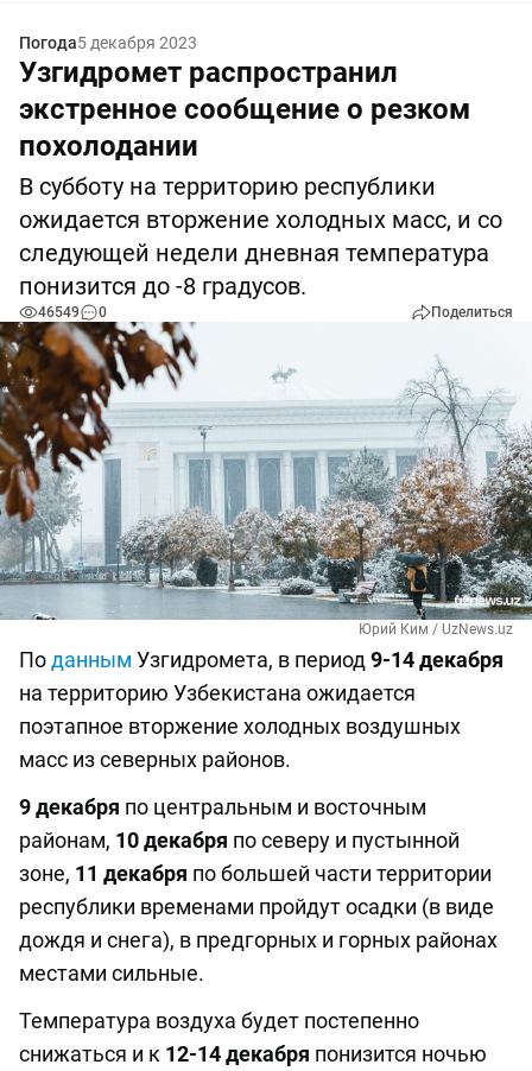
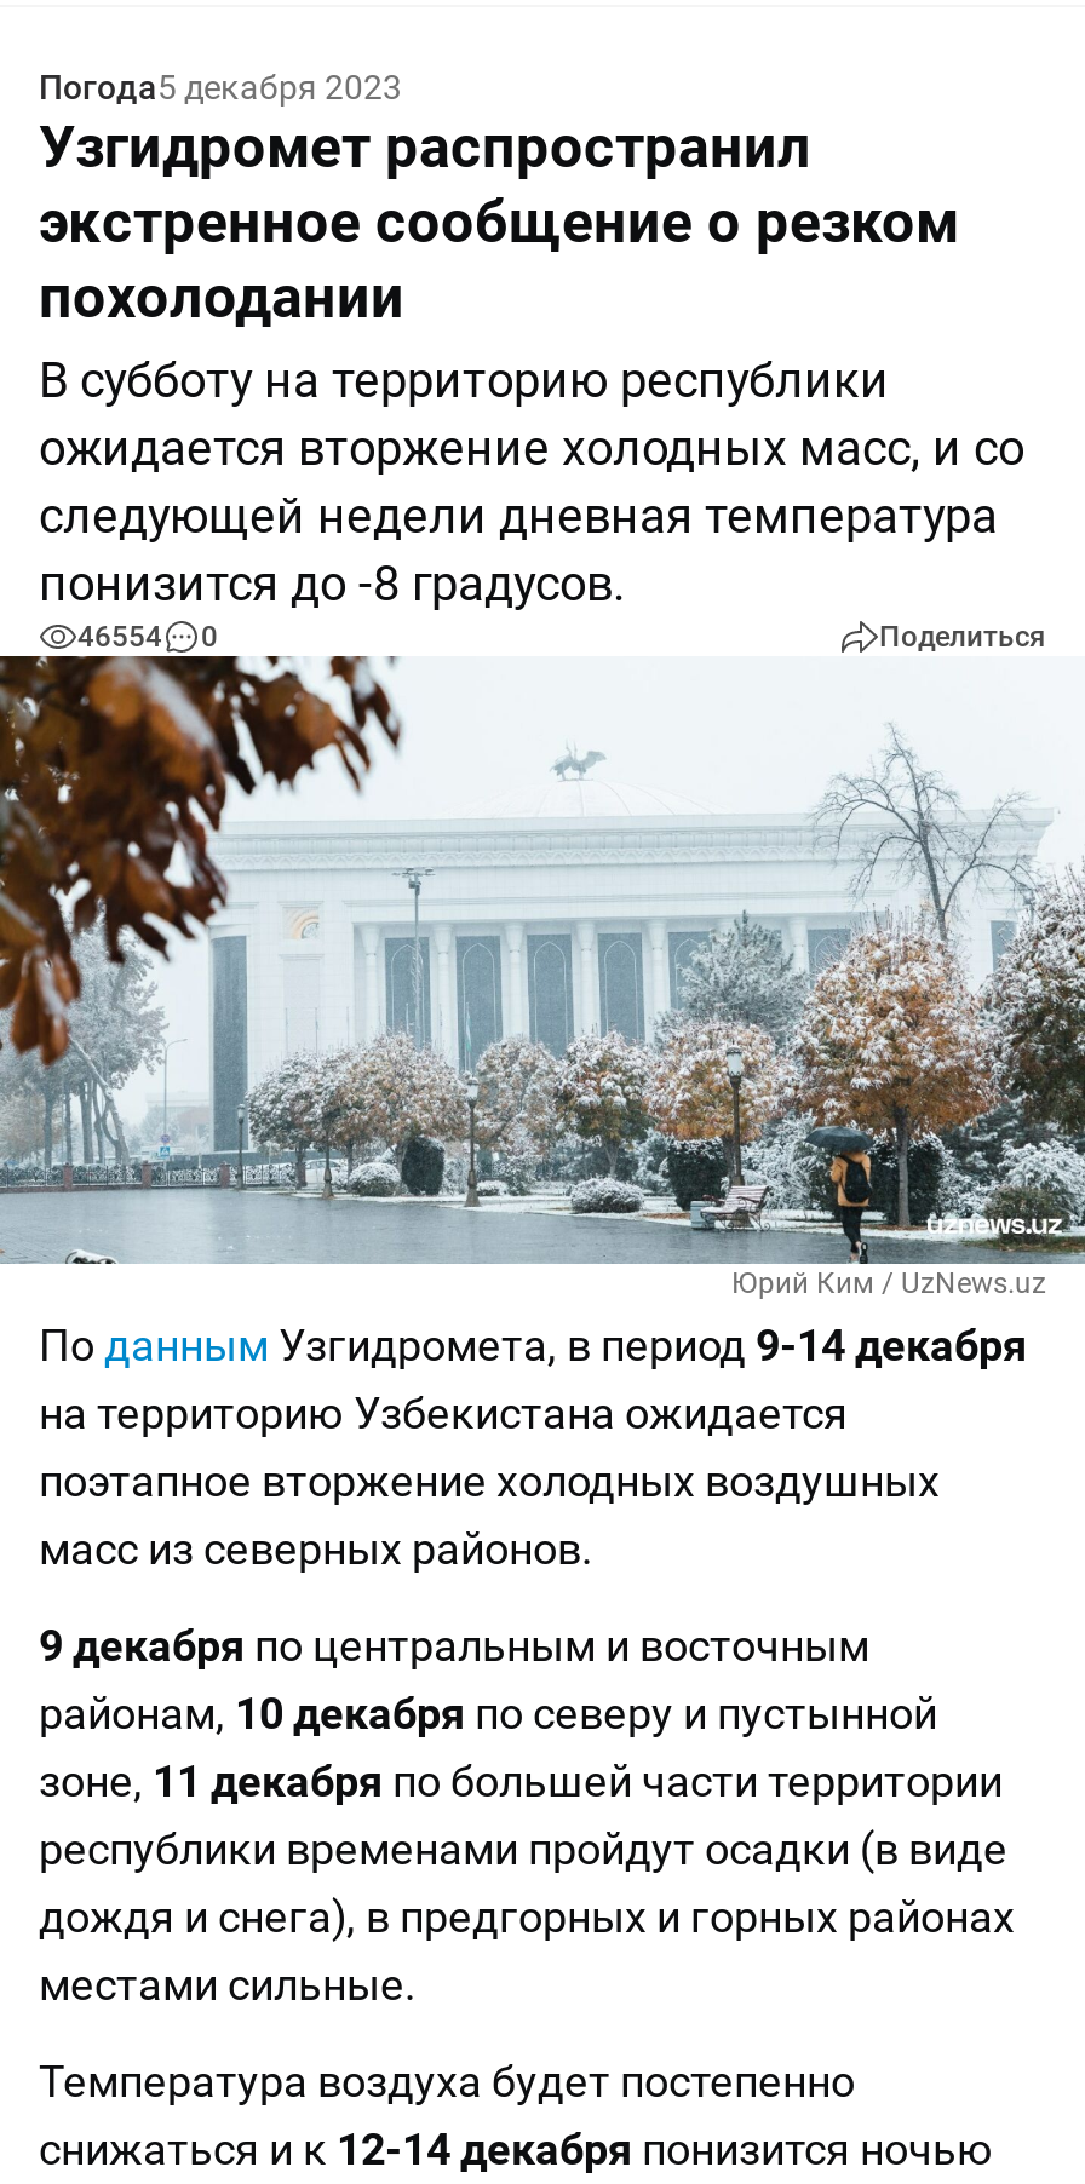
- 46549 0
+ 46554 0
